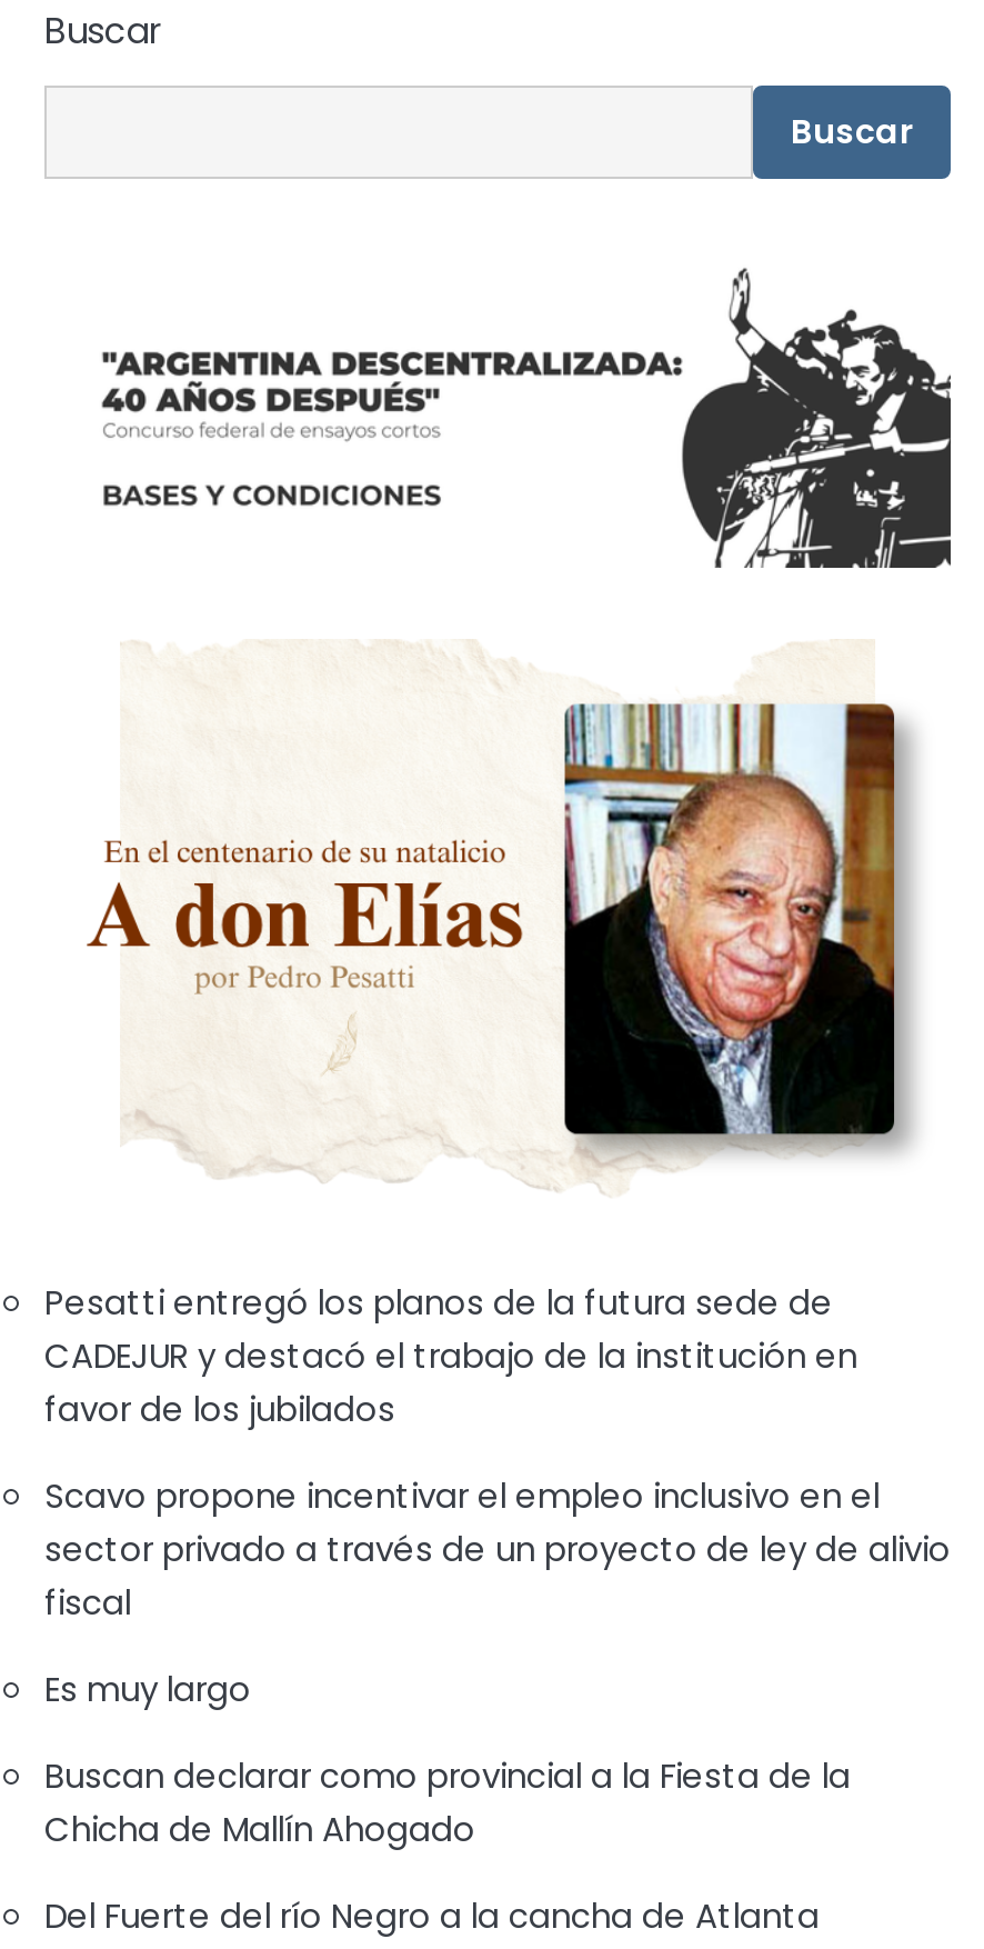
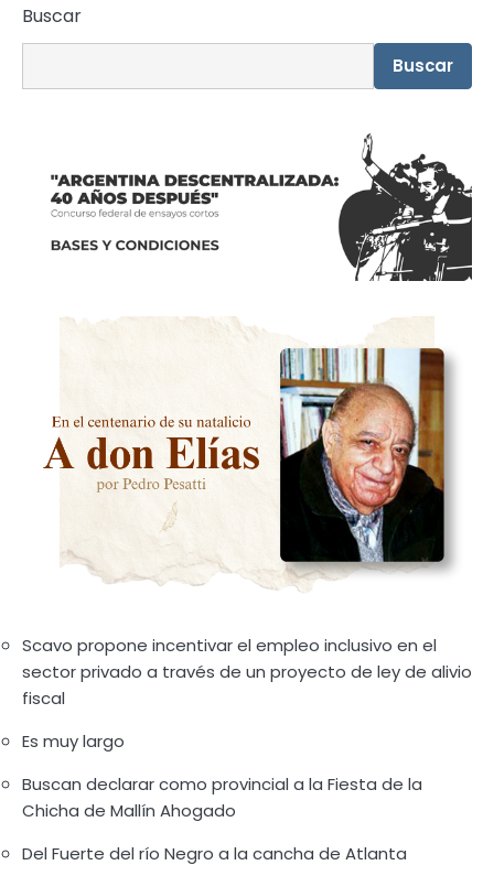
- Pesatti entregó los planos de la futura sede de
- CADEJUR y destacó el trabajo de la institución en
- favor de los jubilados
